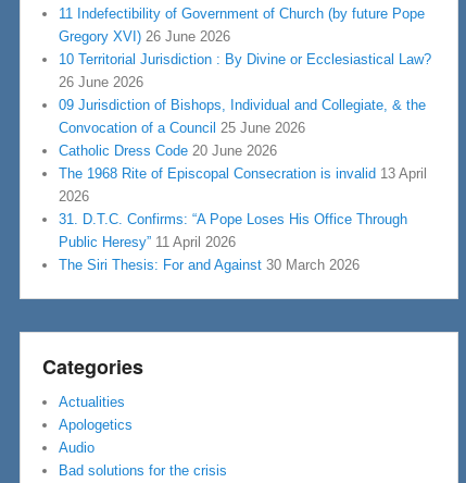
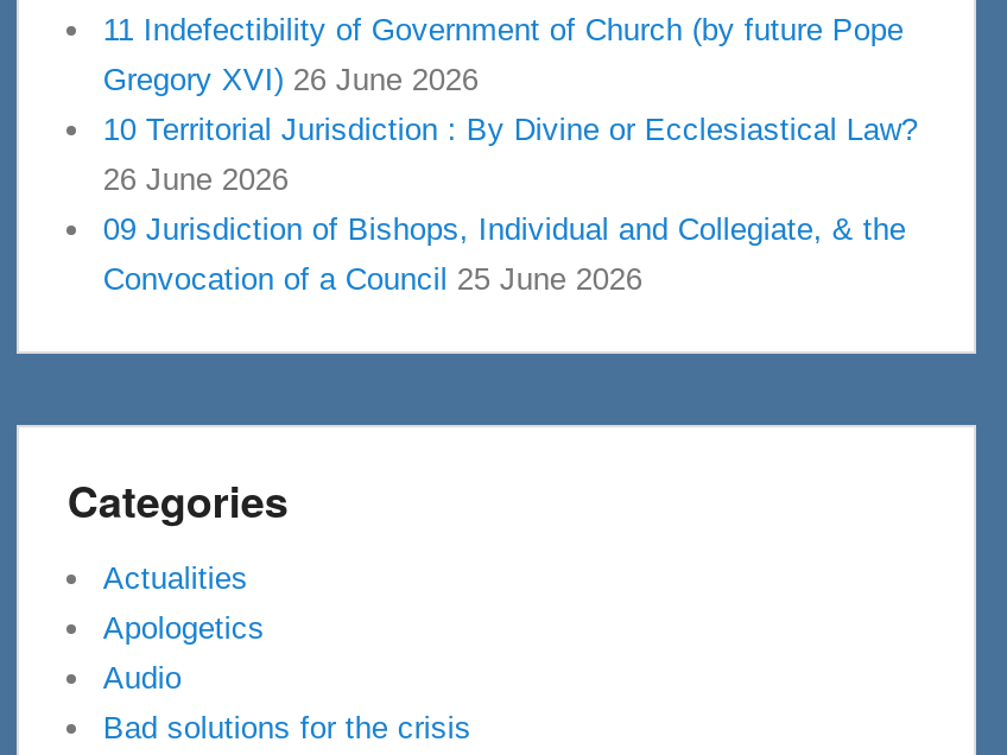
- Catholic Dress Code 20 June 2026
- The 1968 Rite of Episcopal Consecration is invalid 13 April
- 2026
- 31. D.T.C. Confirms: “A Pope Loses His Office Through
- Public Heresy” 11 April 2026
- The Siri Thesis: For and Against 30 March 2026
